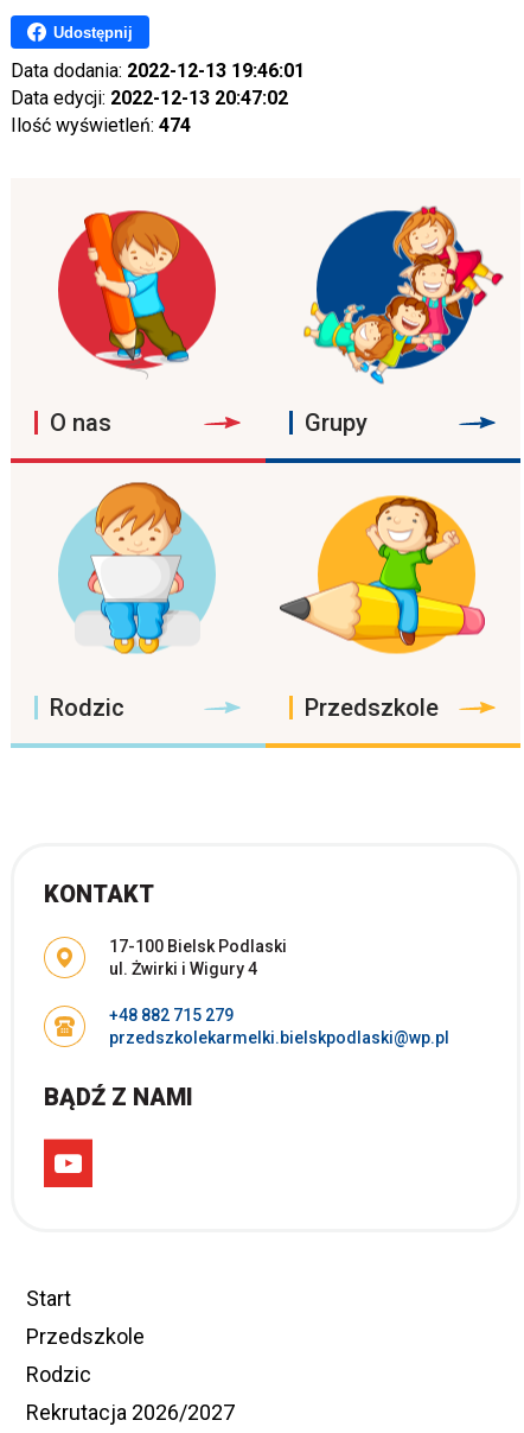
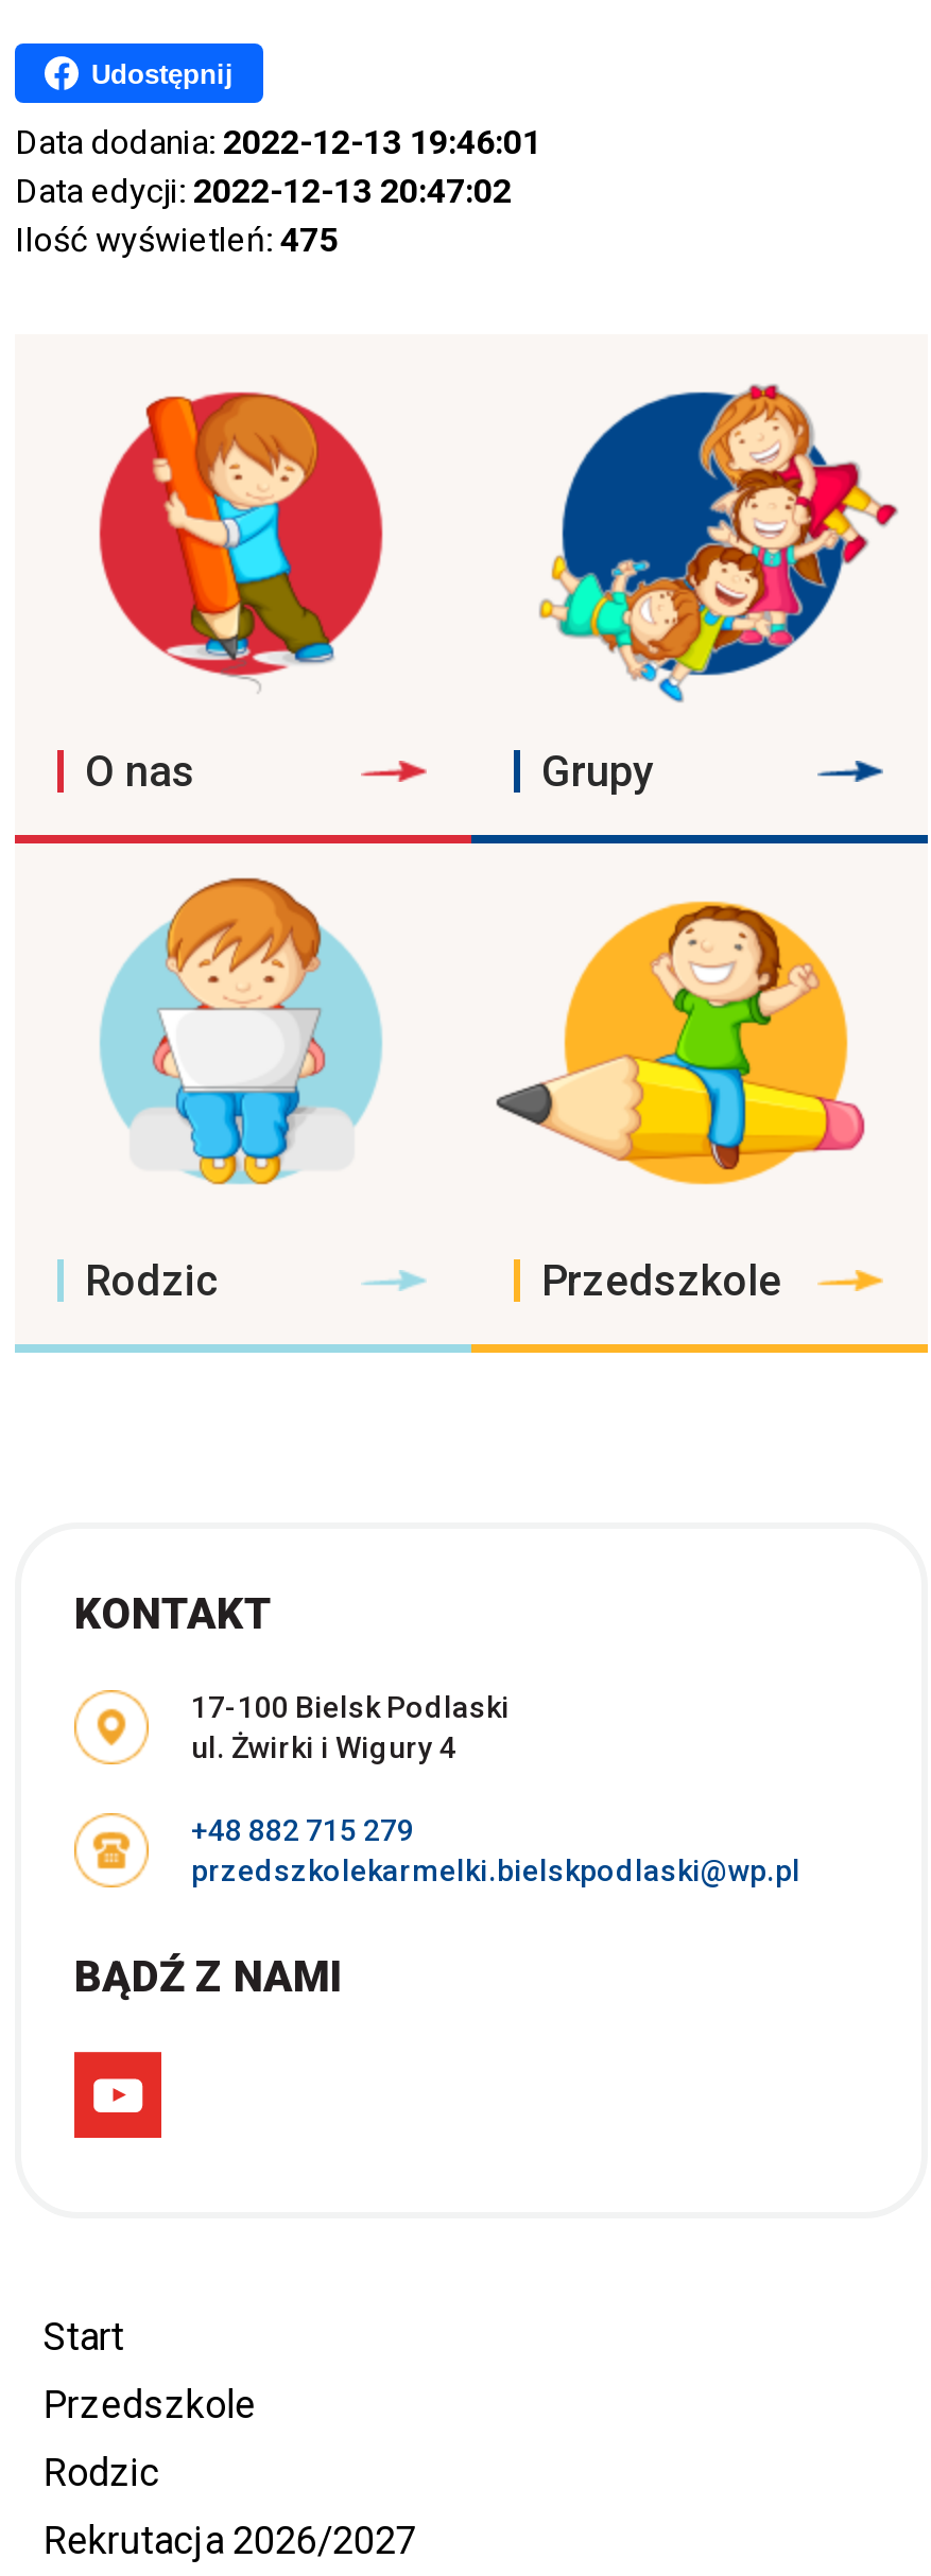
- Ilość wyświetleń: 474
+ Ilość wyświetleń: 475
